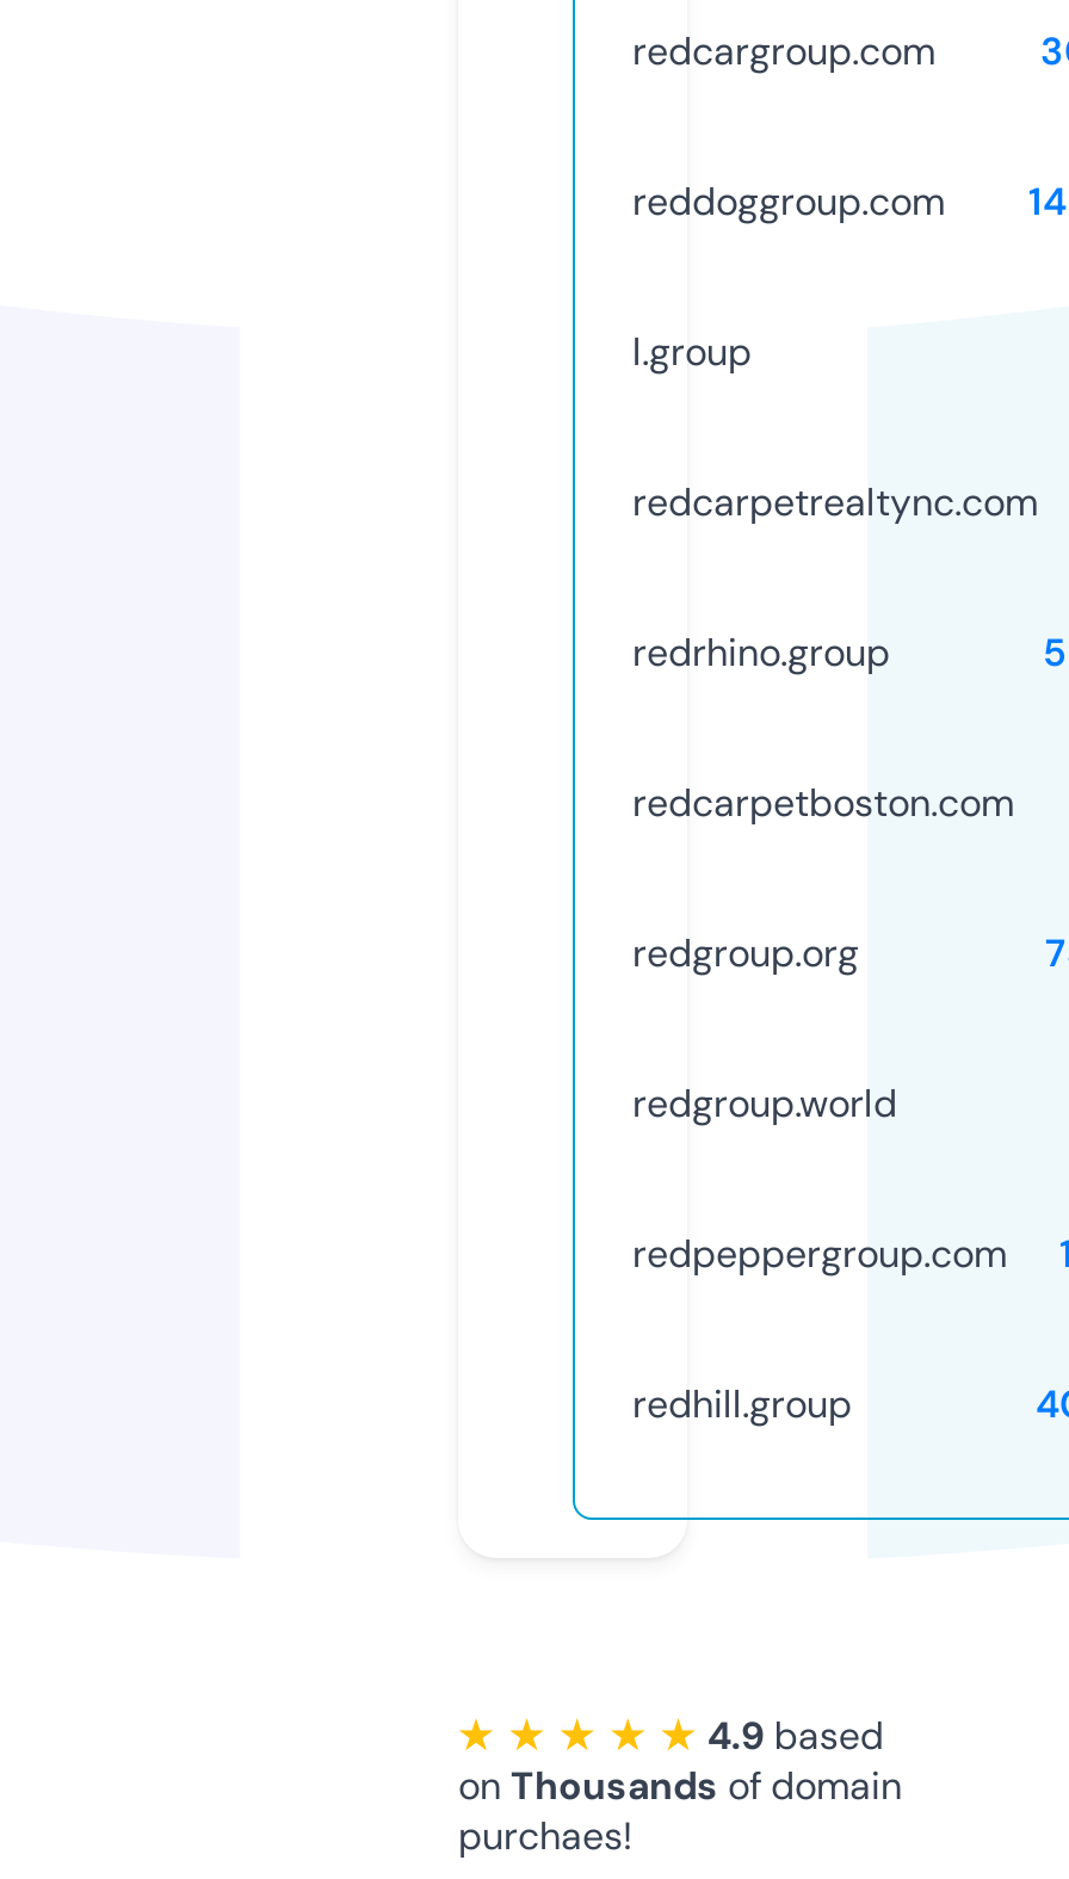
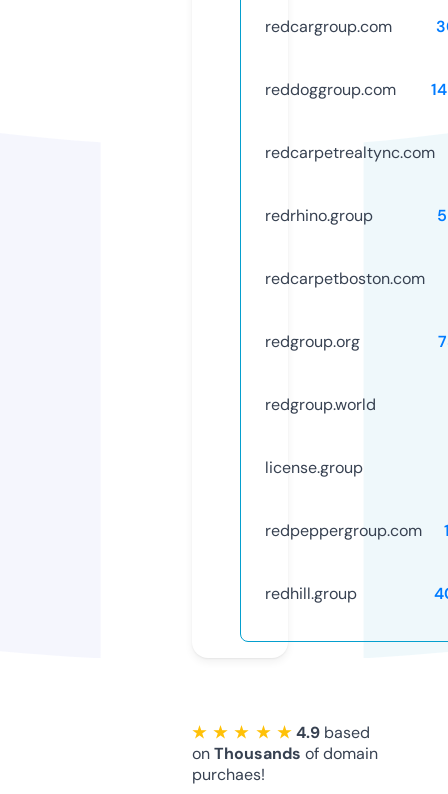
- l.group

moved up: redcarpetrealtync.com | redrhino.group | redcarpetboston.com | redgroup.org | redgroup.world

+ license.group
